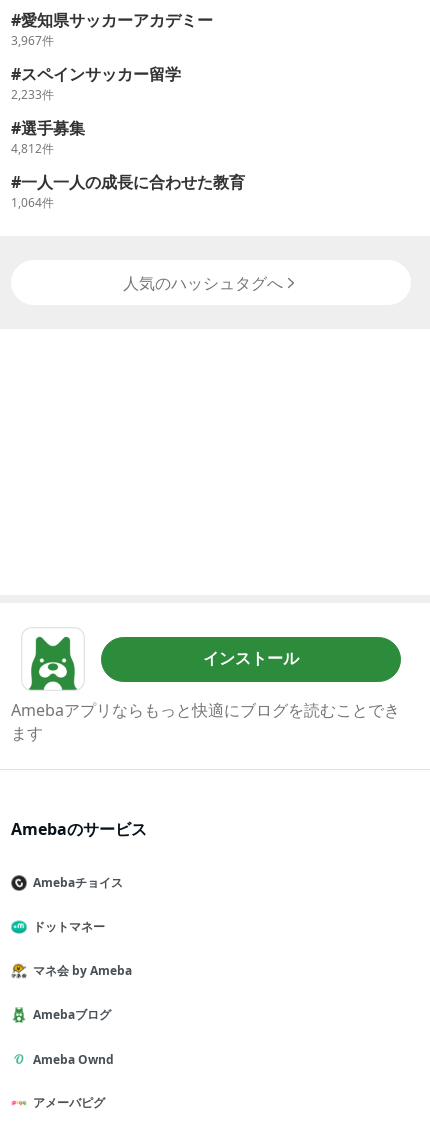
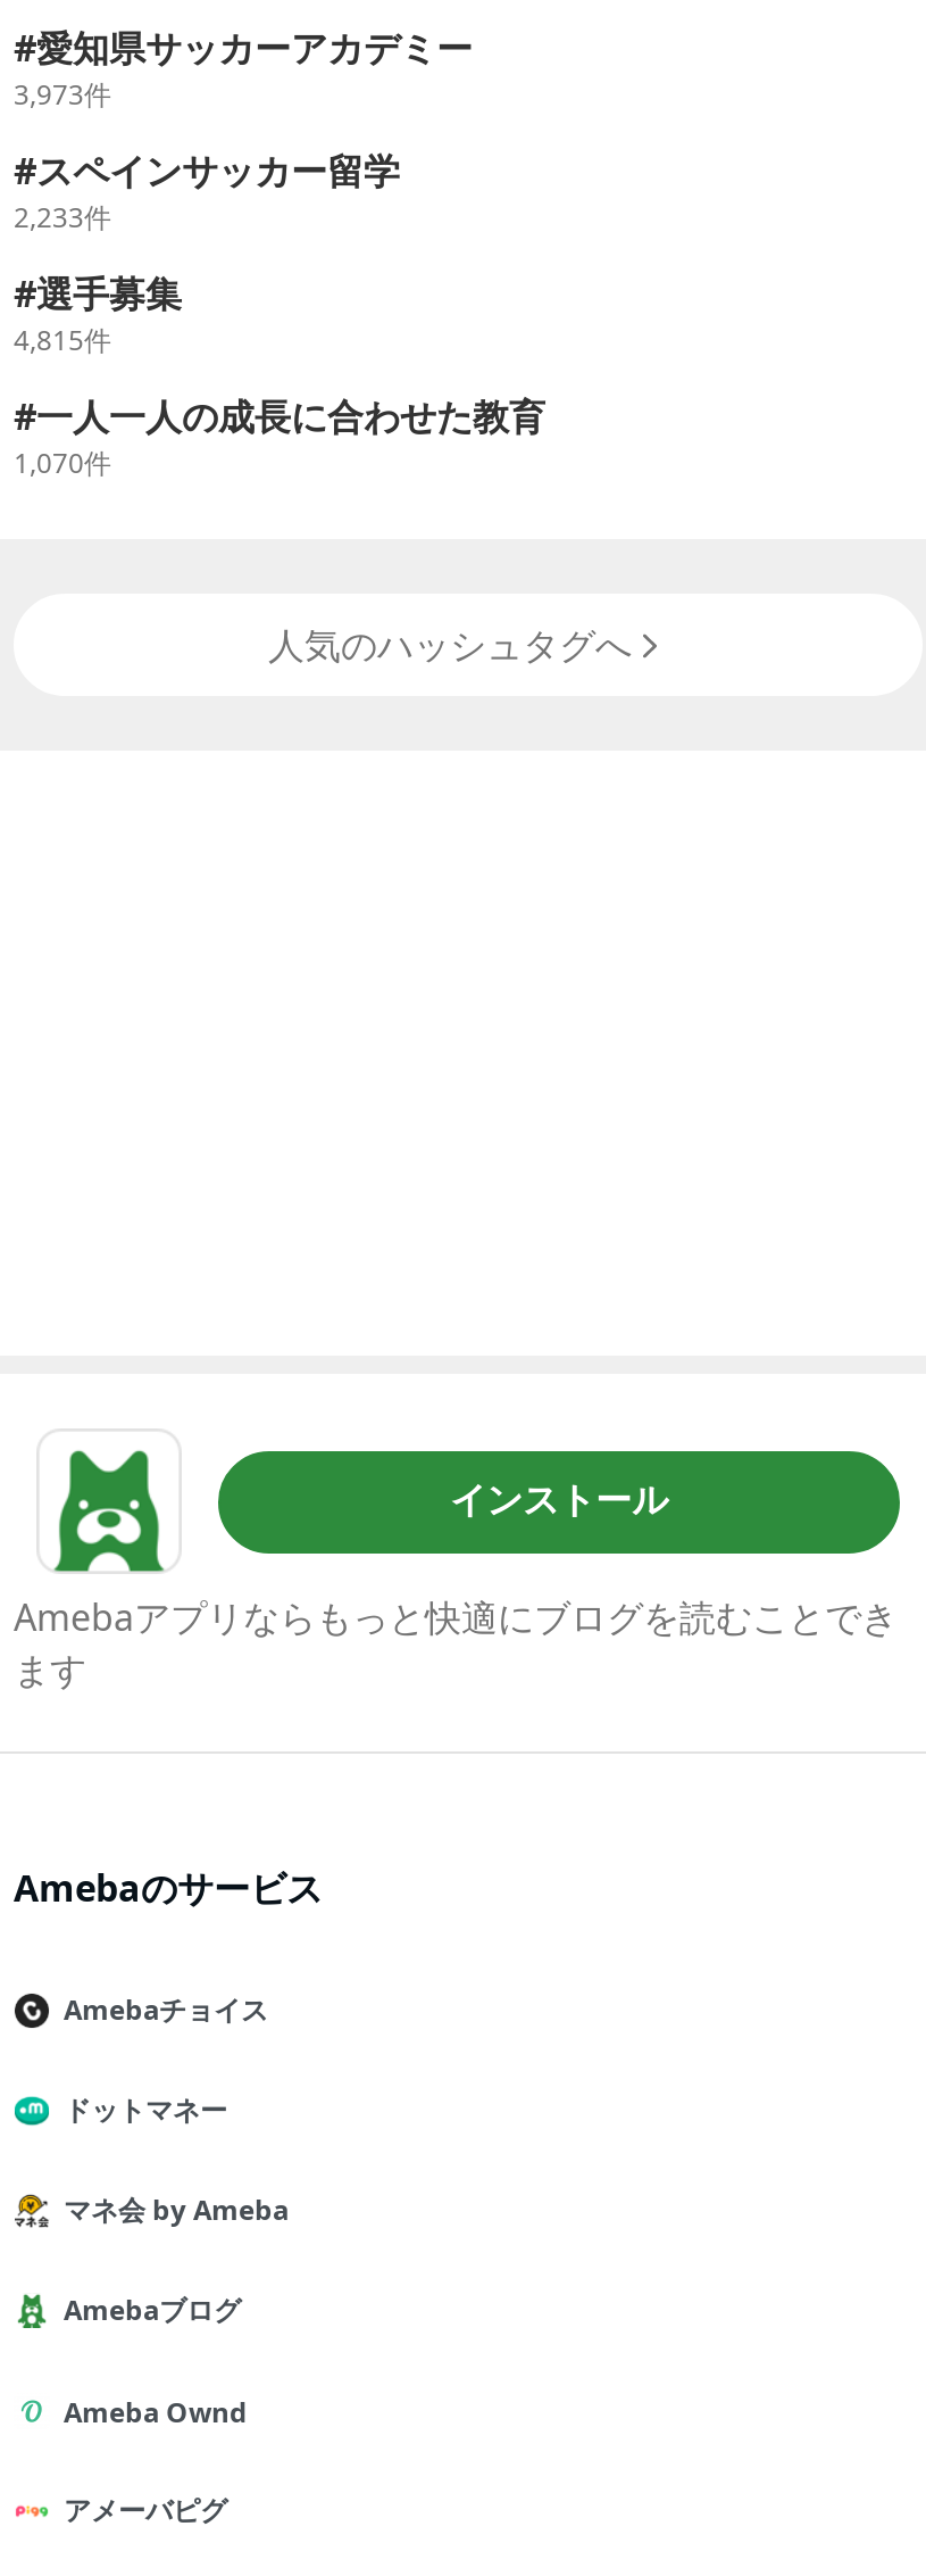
- 3,967件
+ 3,973件

- 4,812件
+ 4,815件

- 1,064件
+ 1,070件
